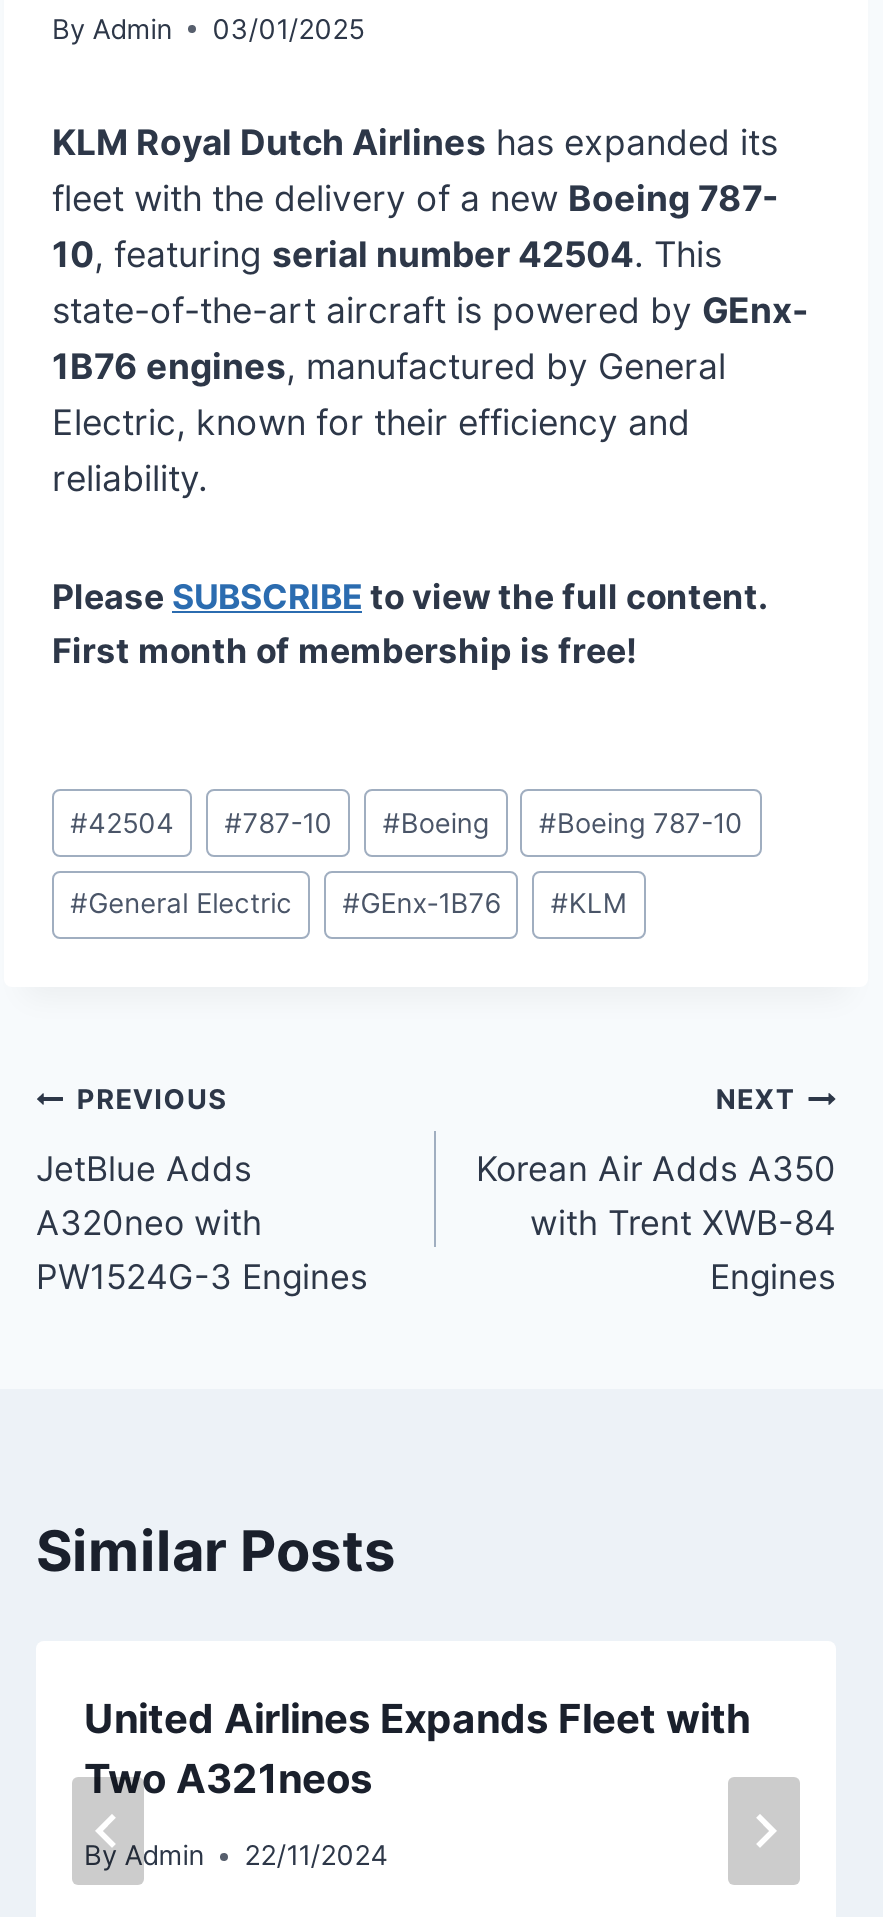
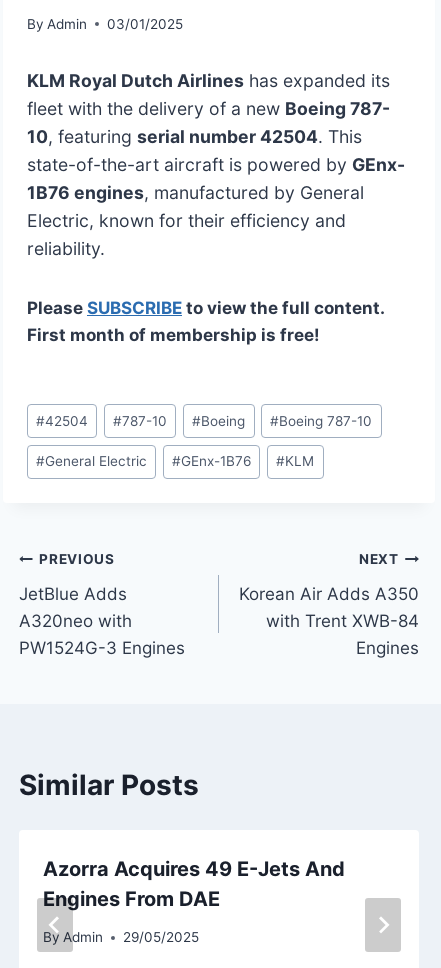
- United Airlines Expands Fleet with
- Two A321neos
+ Azorra Acquires 49 E-Jets And
+ Engines From DAE

- By Admin 22/11/2024
+ By Admin 29/05/2025
